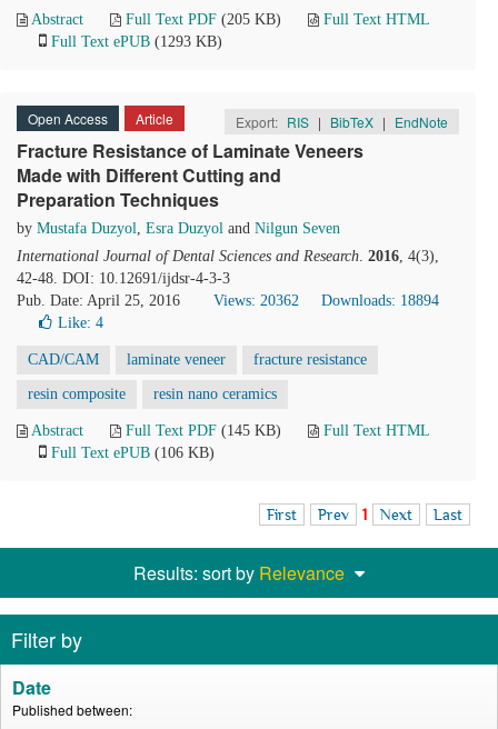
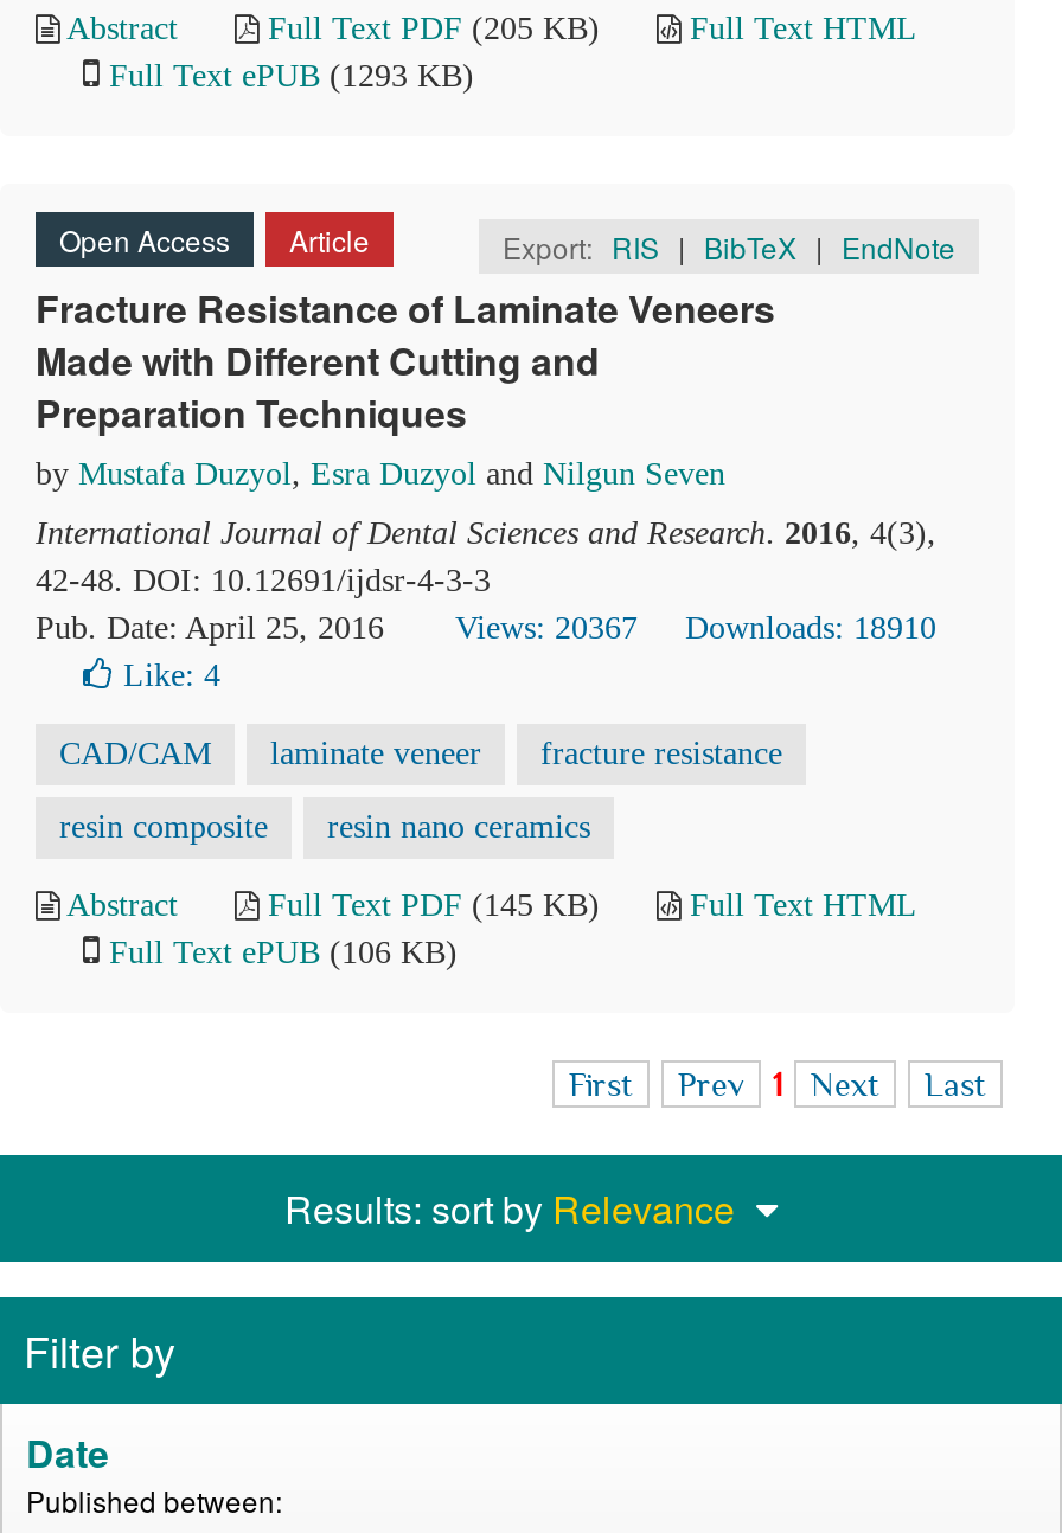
- Views: 20362
+ Views: 20367

- Downloads: 18894
+ Downloads: 18910
